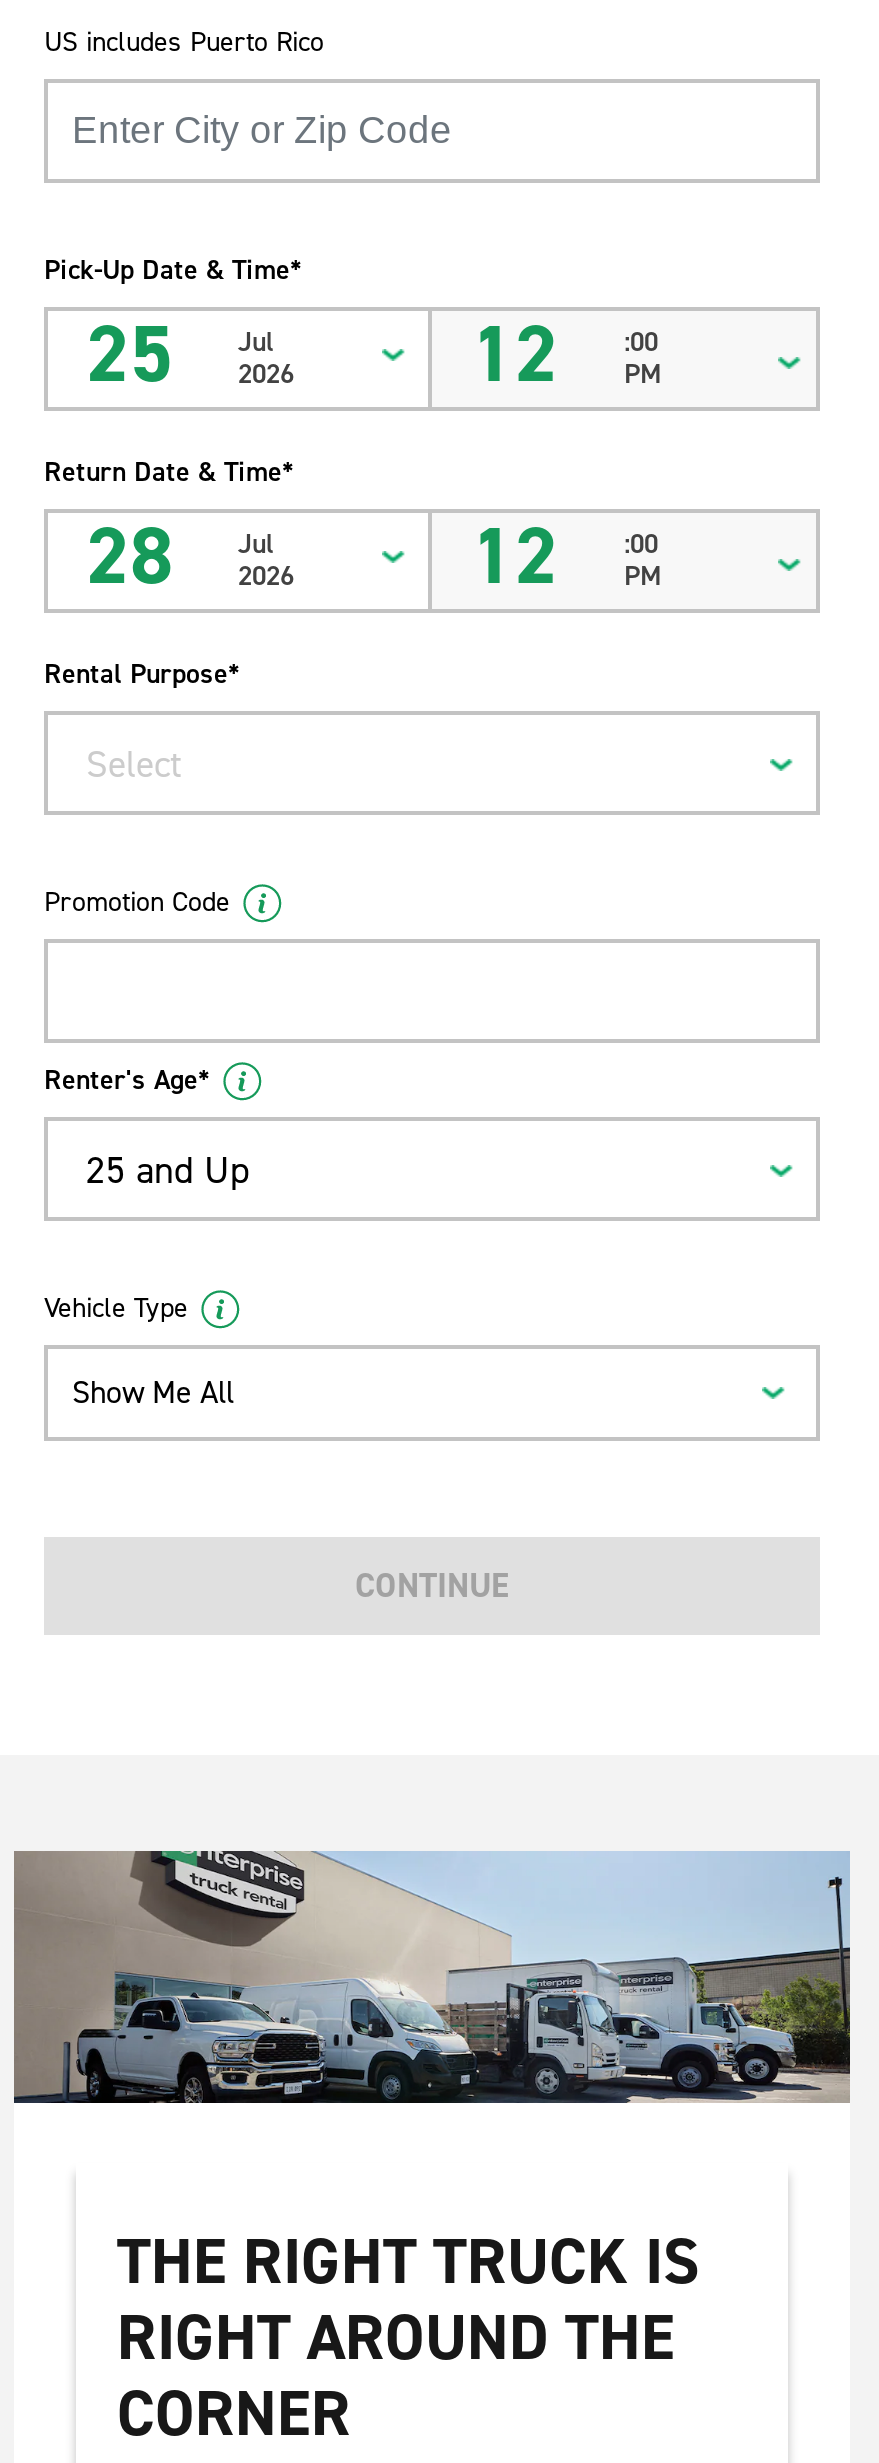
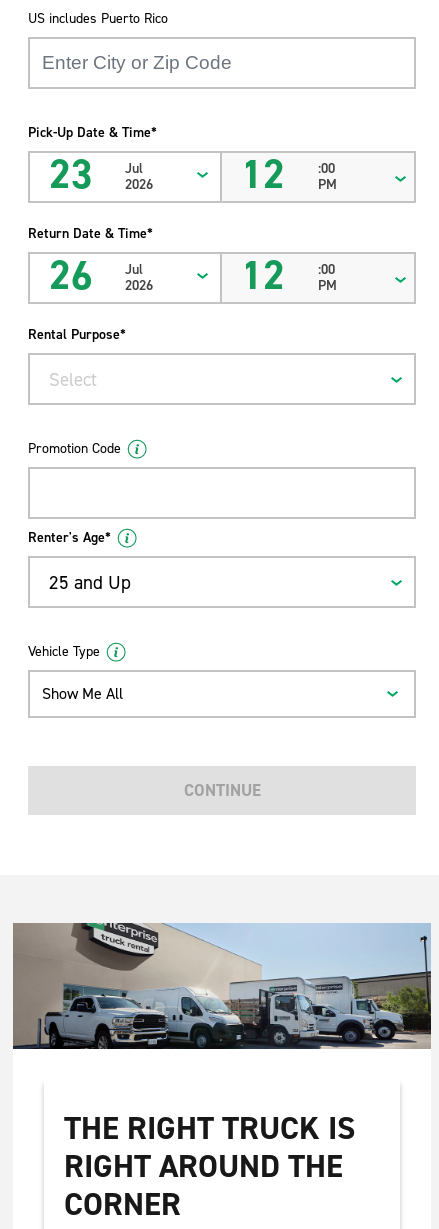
- 25 Jul 2026
+ 23 Jul 2026

- 28 Jul 2026
+ 26 Jul 2026
